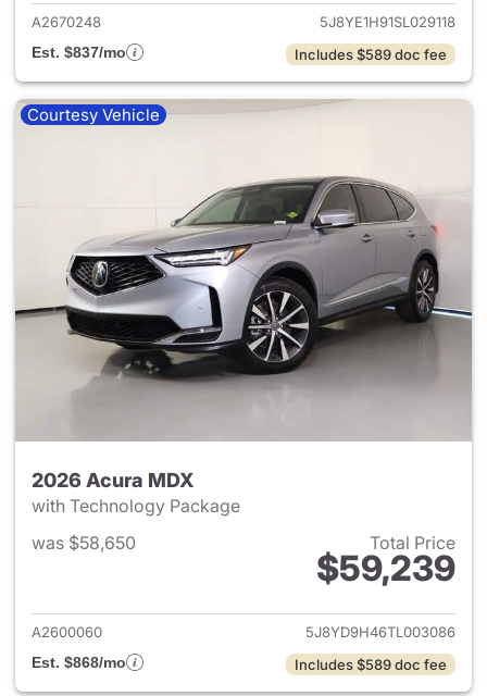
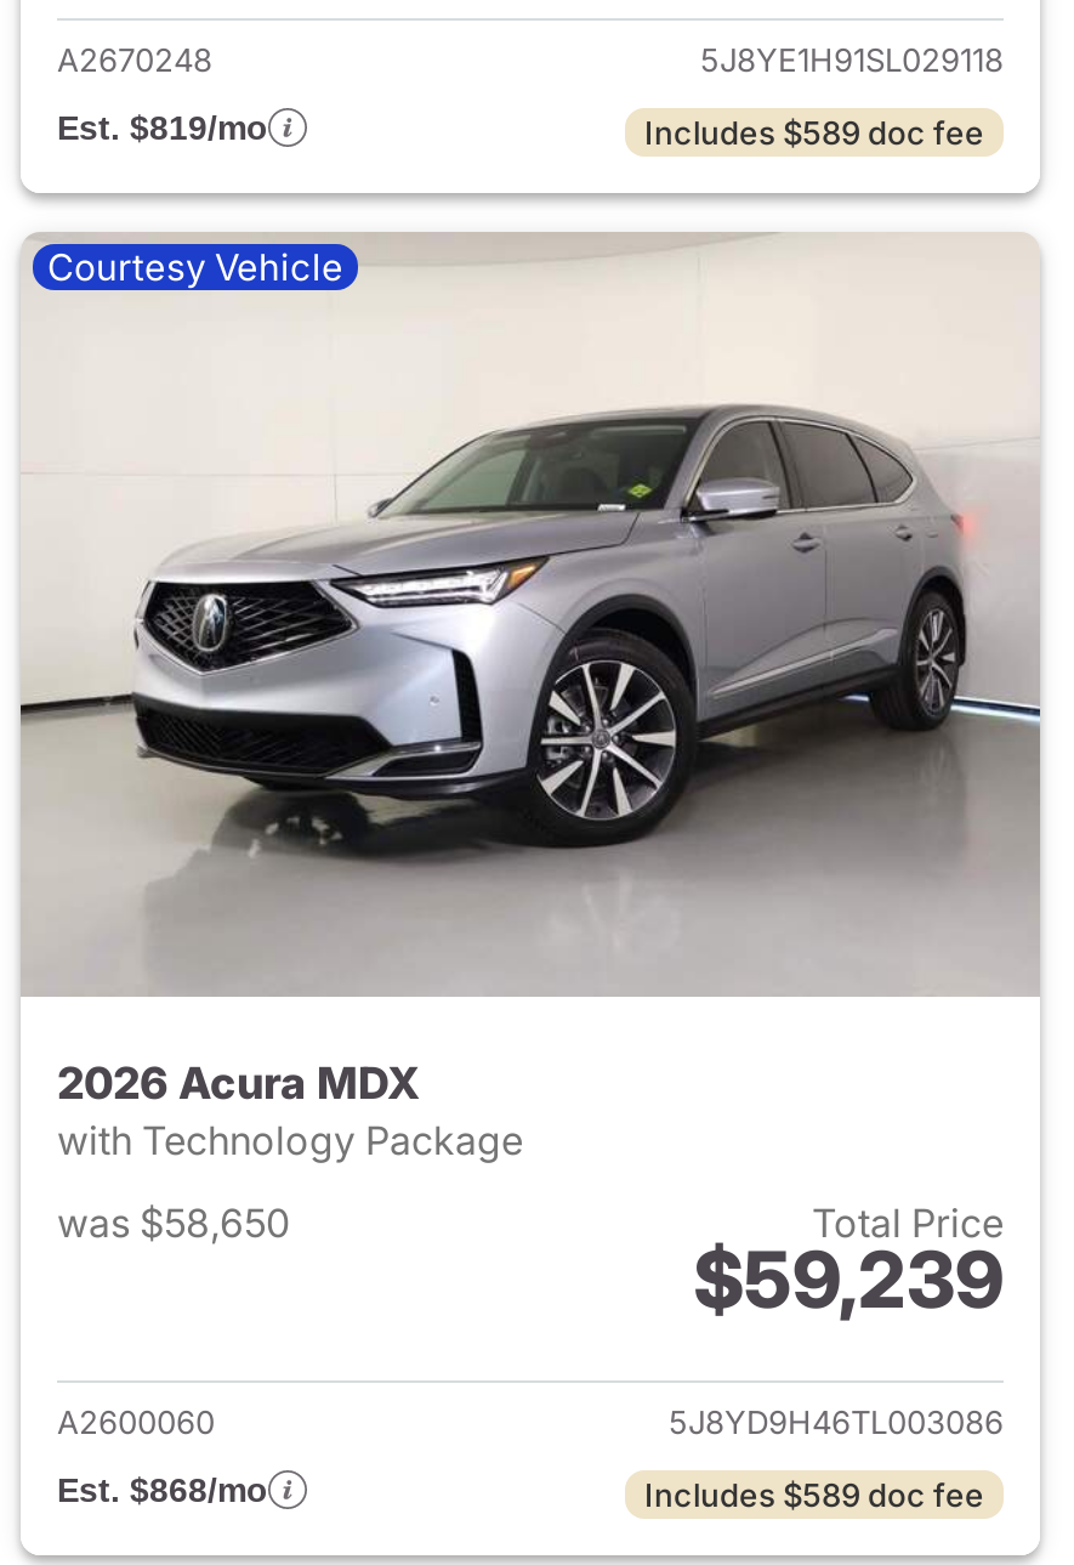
- Est. $837/mo
+ Est. $819/mo
